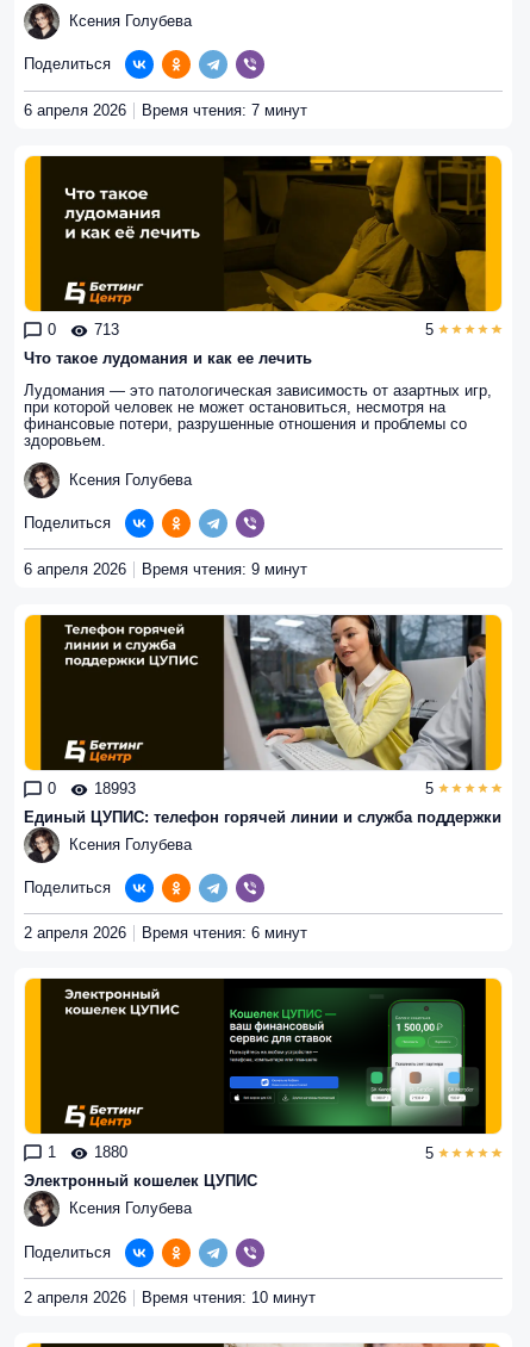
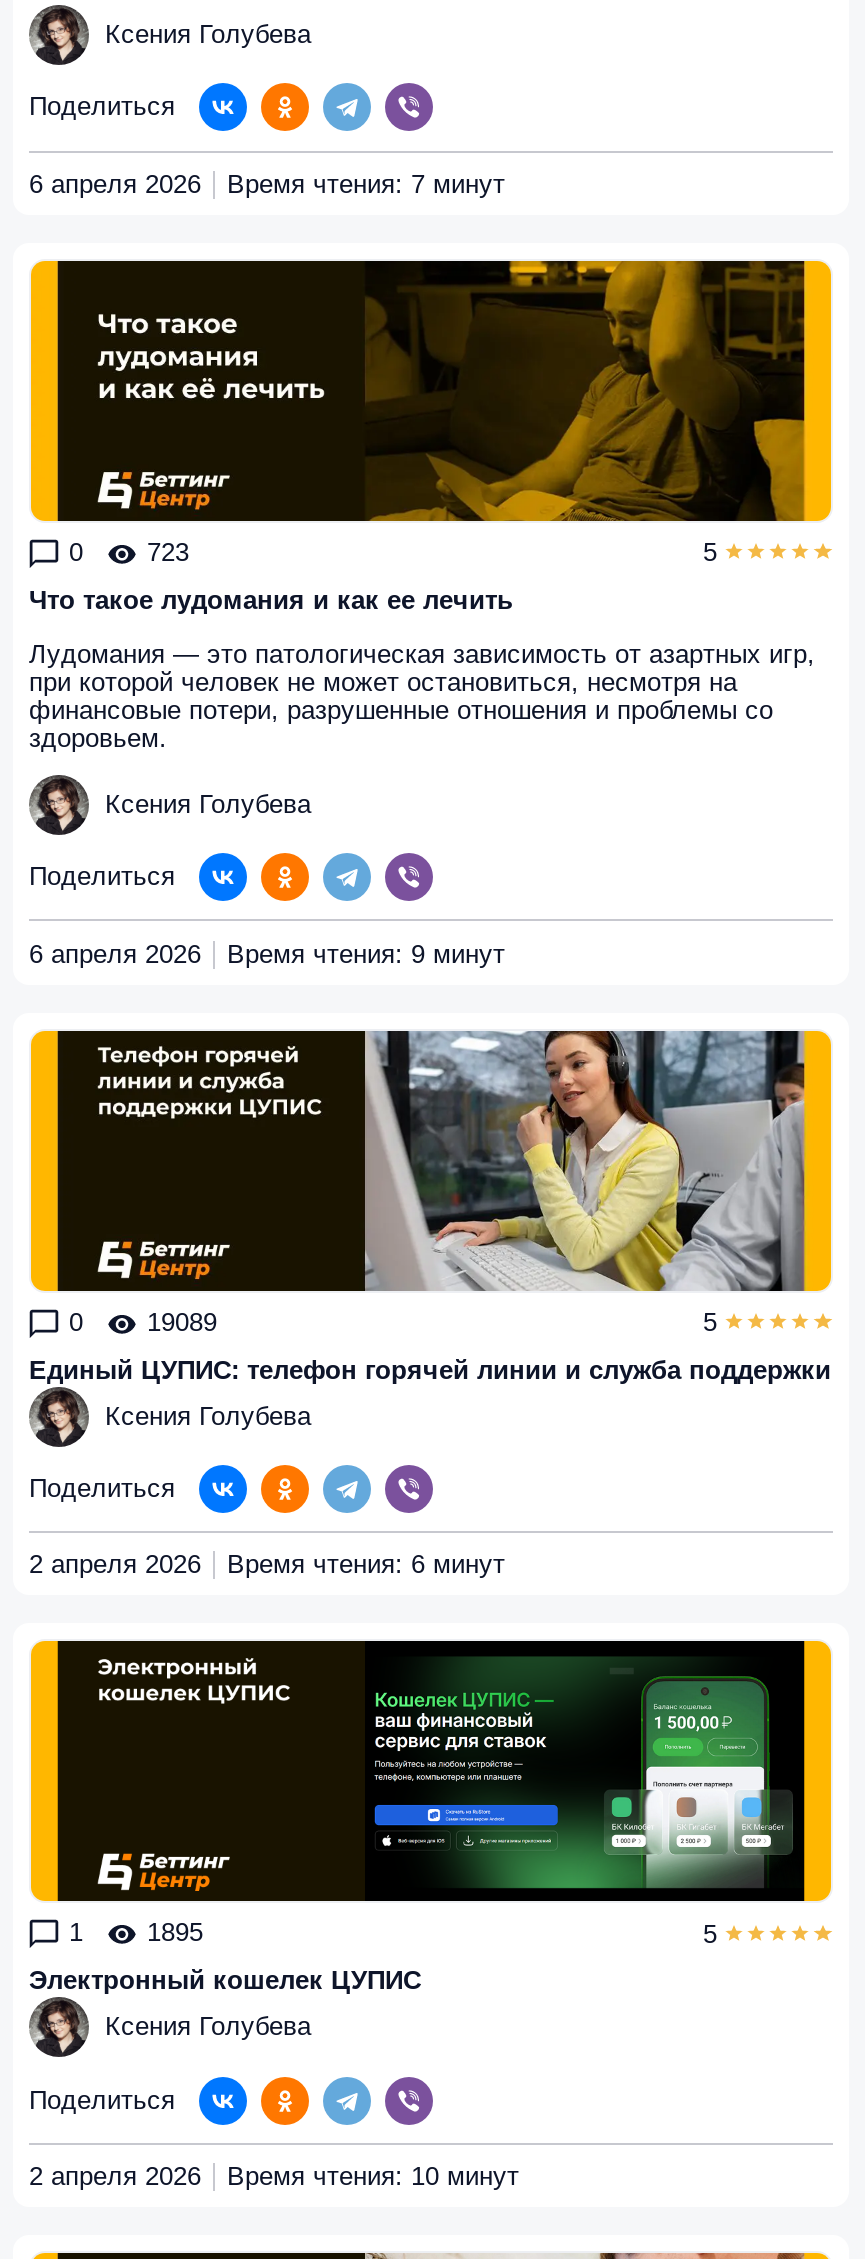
- 713
+ 723

- 18993
+ 19089

- 1880
+ 1895
